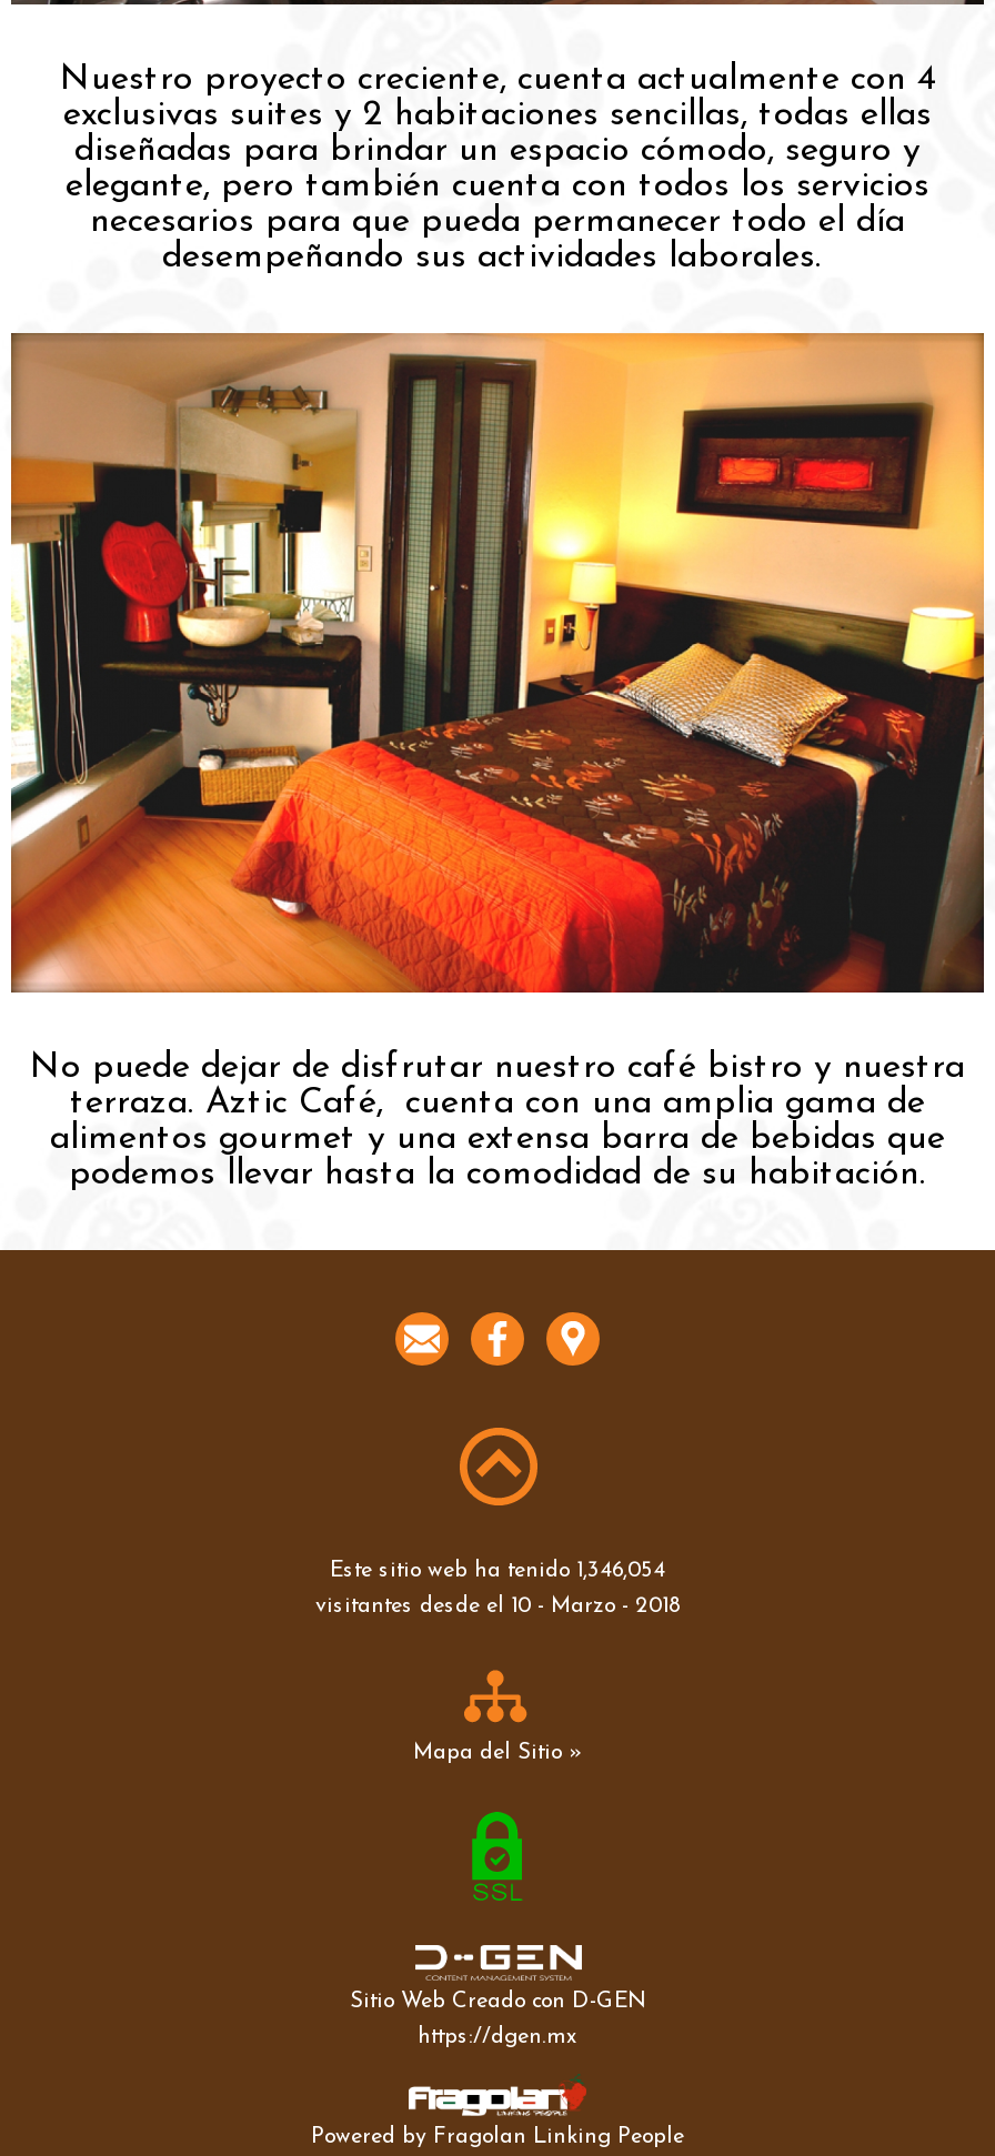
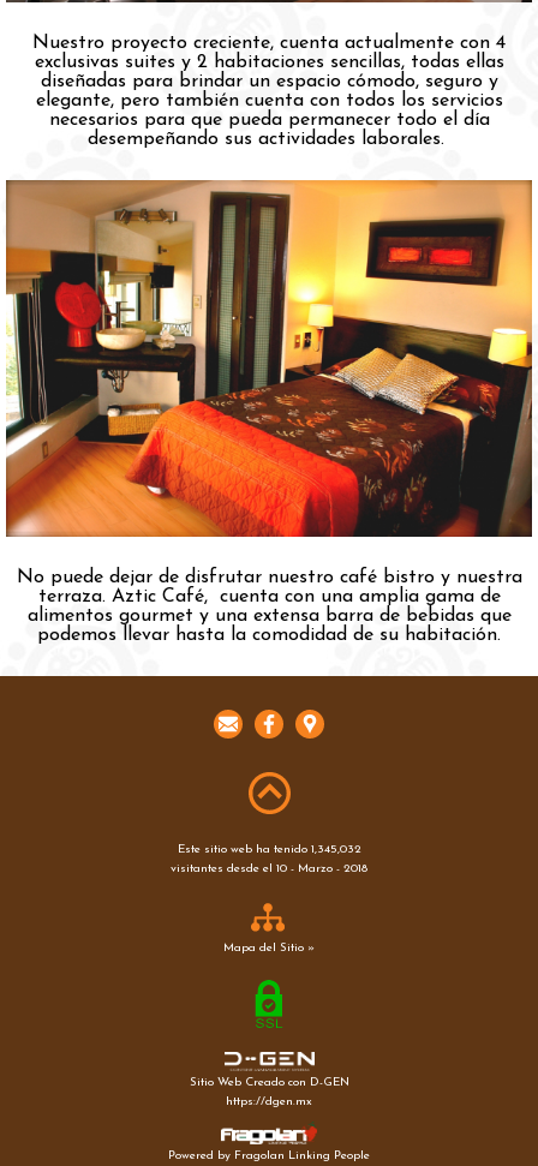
- Este sitio web ha tenido 1,346,054
+ Este sitio web ha tenido 1,345,032
